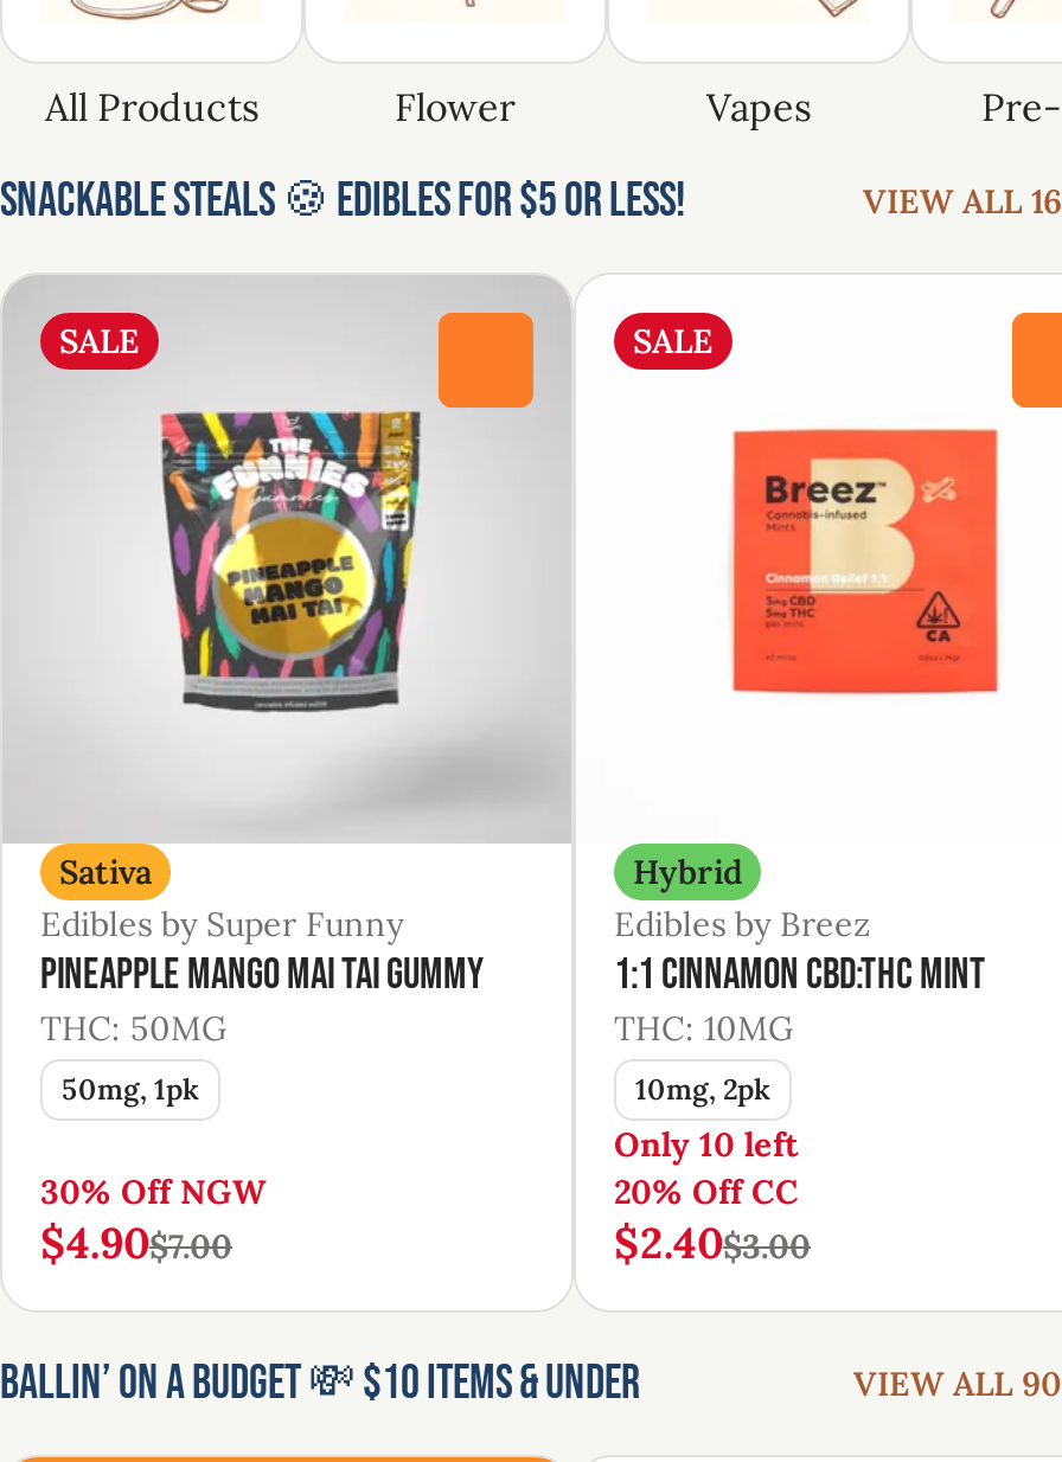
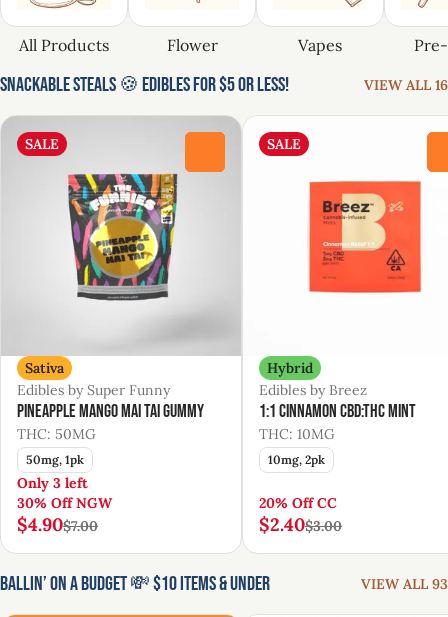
+ Only 3 left

- Only 10 left

- VIEW ALL 90
+ VIEW ALL 93
